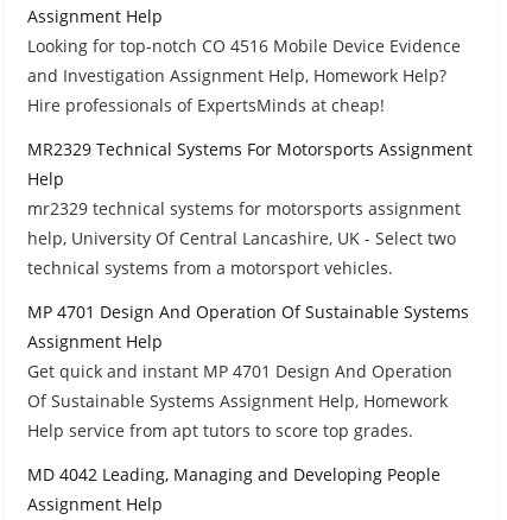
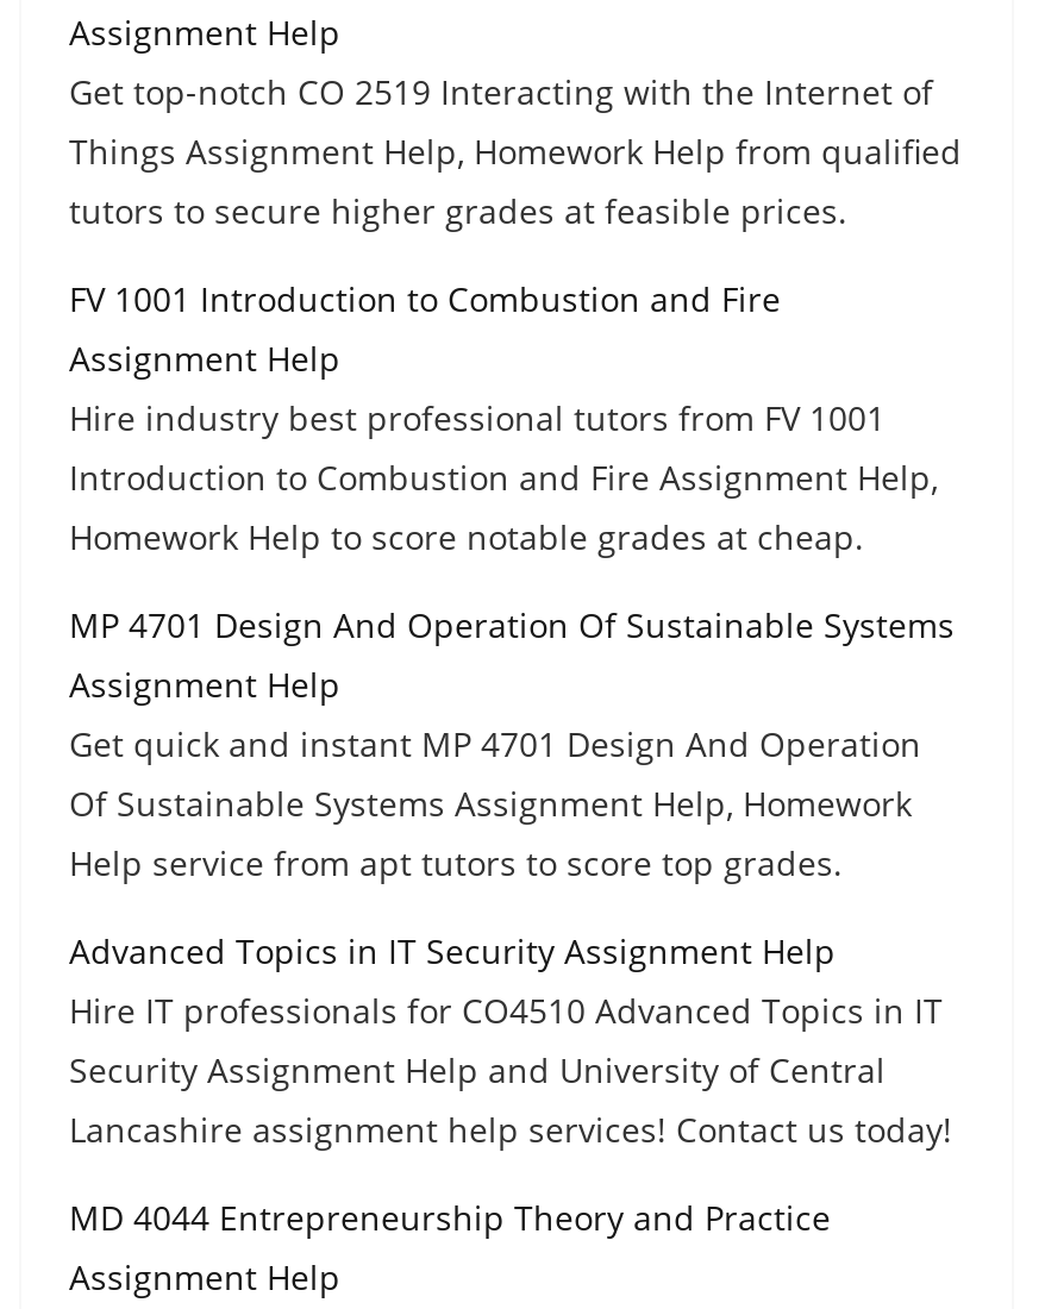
- Looking for top-notch CO 4516 Mobile Device Evidence
- and Investigation Assignment Help, Homework Help?
- Hire professionals of ExpertsMinds at cheap!
+ Get top-notch CO 2519 Interacting with the Internet of
+ Things Assignment Help, Homework Help from qualified
+ tutors to secure higher grades at feasible prices.

- MR2329 Technical Systems For Motorsports Assignment
- Help
- mr2329 technical systems for motorsports assignment
- help, University Of Central Lancashire, UK - Select two
- technical systems from a motorsport vehicles.
+ FV 1001 Introduction to Combustion and Fire
+ Assignment Help
+ Hire industry best professional tutors from FV 1001
+ Introduction to Combustion and Fire Assignment Help,
+ Homework Help to score notable grades at cheap.

- MD 4042 Leading, Managing and Developing People
+ Advanced Topics in IT Security Assignment Help
+ Hire IT professionals for CO4510 Advanced Topics in IT
+ Security Assignment Help and University of Central
+ Lancashire assignment help services! Contact us today!
+ MD 4044 Entrepreneurship Theory and Practice
